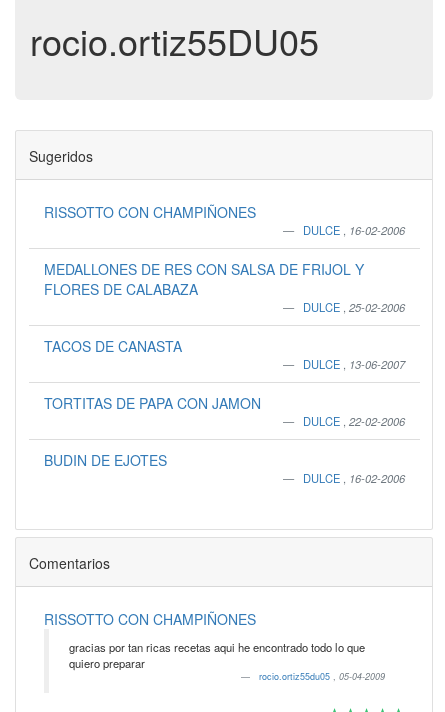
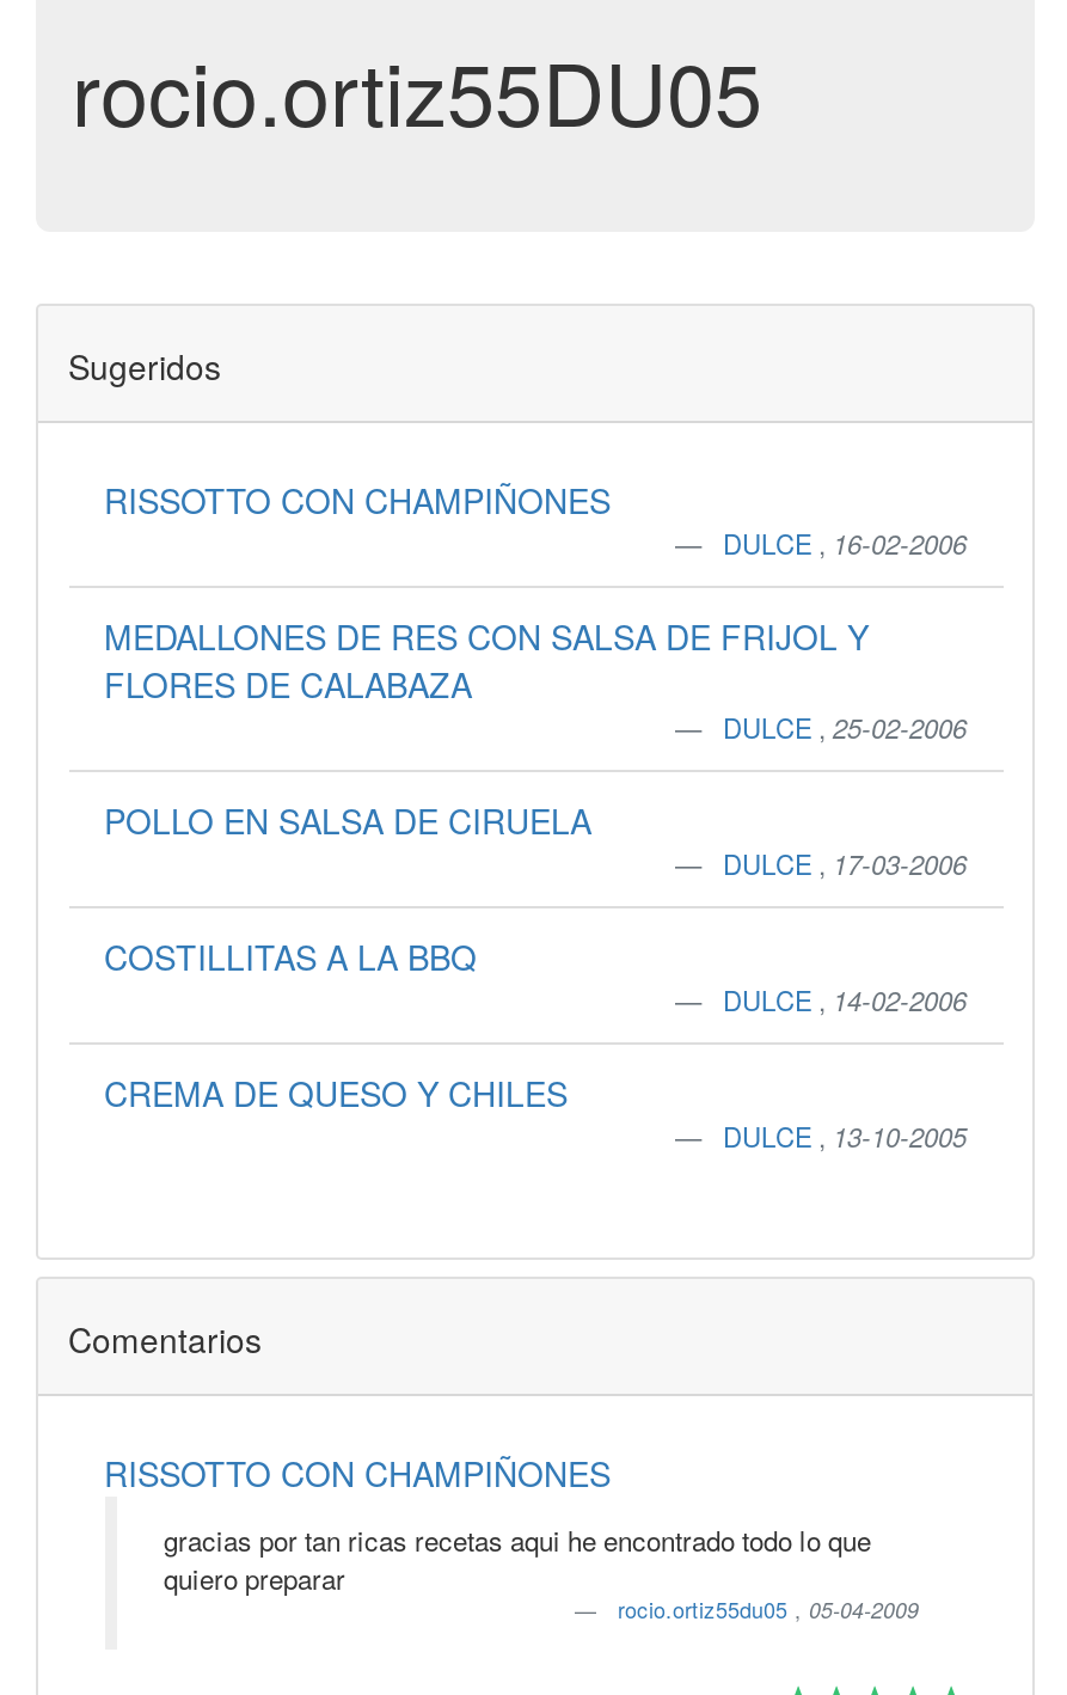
- TACOS DE CANASTA
- DULCE, 13-06-2007
+ POLLO EN SALSA DE CIRUELA
+ DULCE, 17-03-2006

- TORTITAS DE PAPA CON JAMON
- DULCE, 22-02-2006
+ COSTILLITAS A LA BBQ
+ DULCE, 14-02-2006

- BUDIN DE EJOTES
- DULCE, 16-02-2006
+ CREMA DE QUESO Y CHILES
+ DULCE, 13-10-2005
